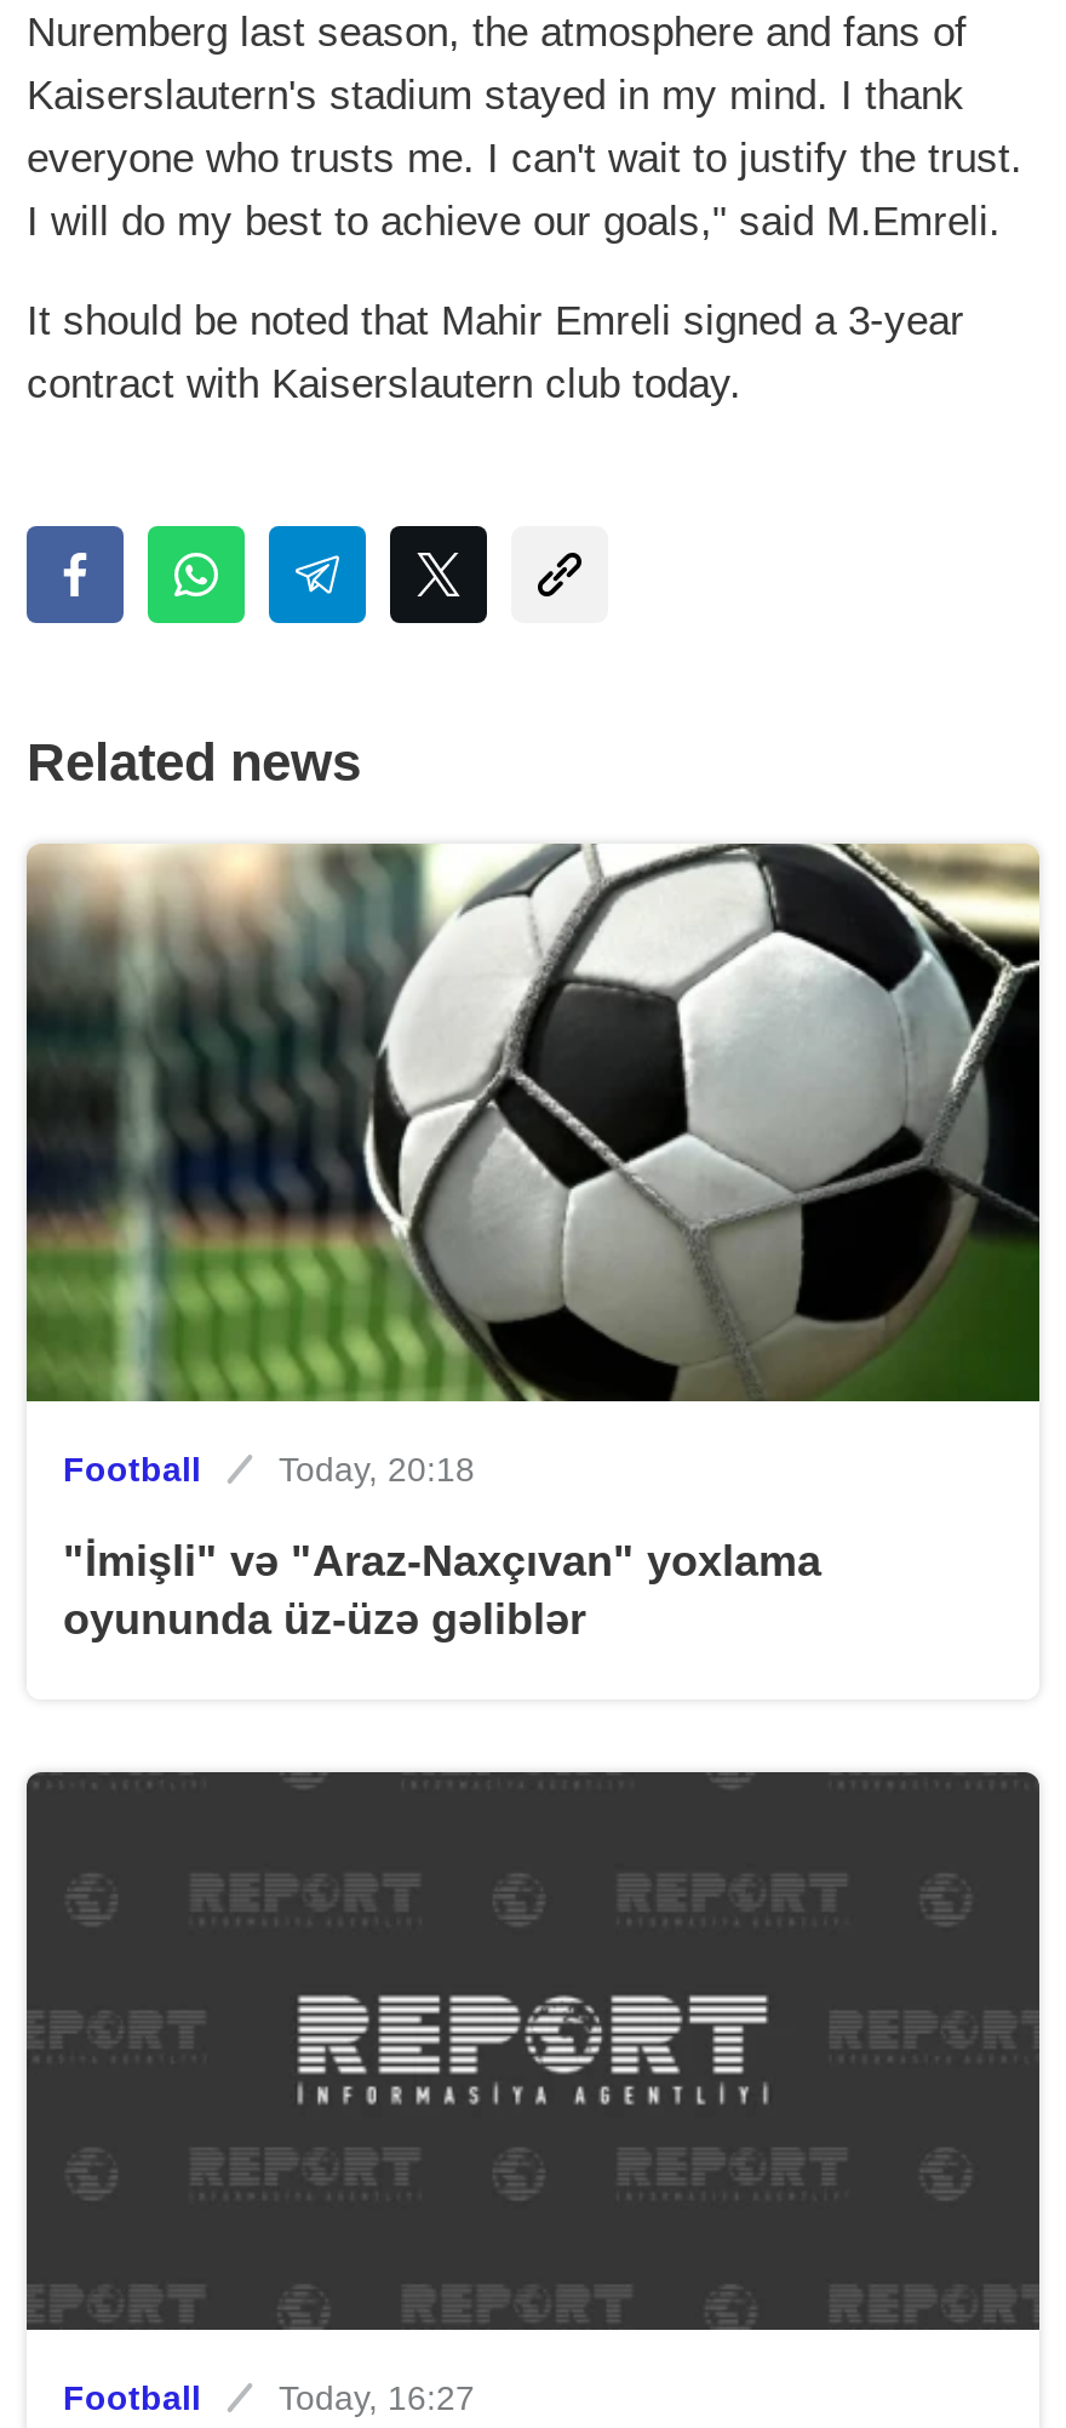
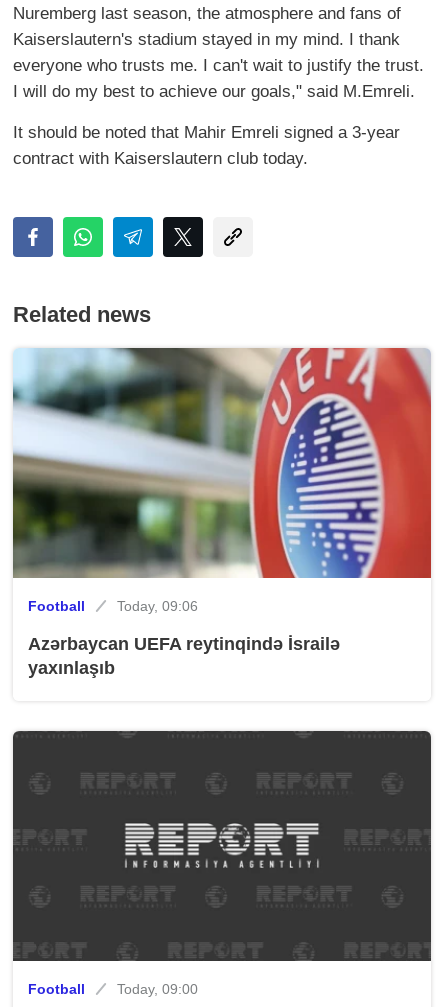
- [image]
- Football Today, 20:18
+ [image]
+ Football Today, 09:06

- "İmişli" və "Araz-Naxçıvan" yoxlama
- oyununda üz-üzə gəliblər
+ Azərbaycan UEFA reytinqində İsrailə
+ yaxınlaşıb

- Football Today, 16:27
+ Football Today, 09:00
